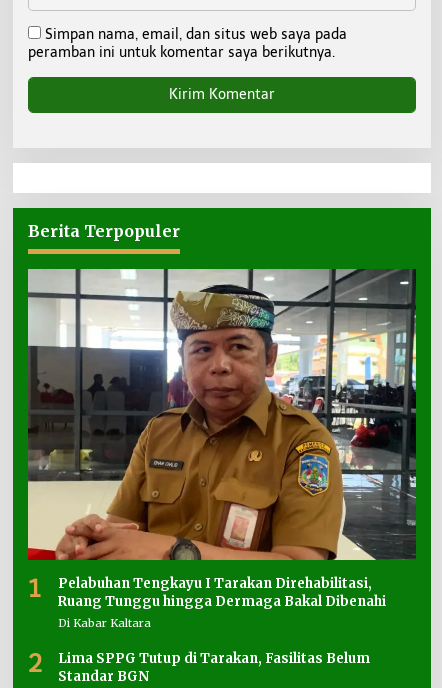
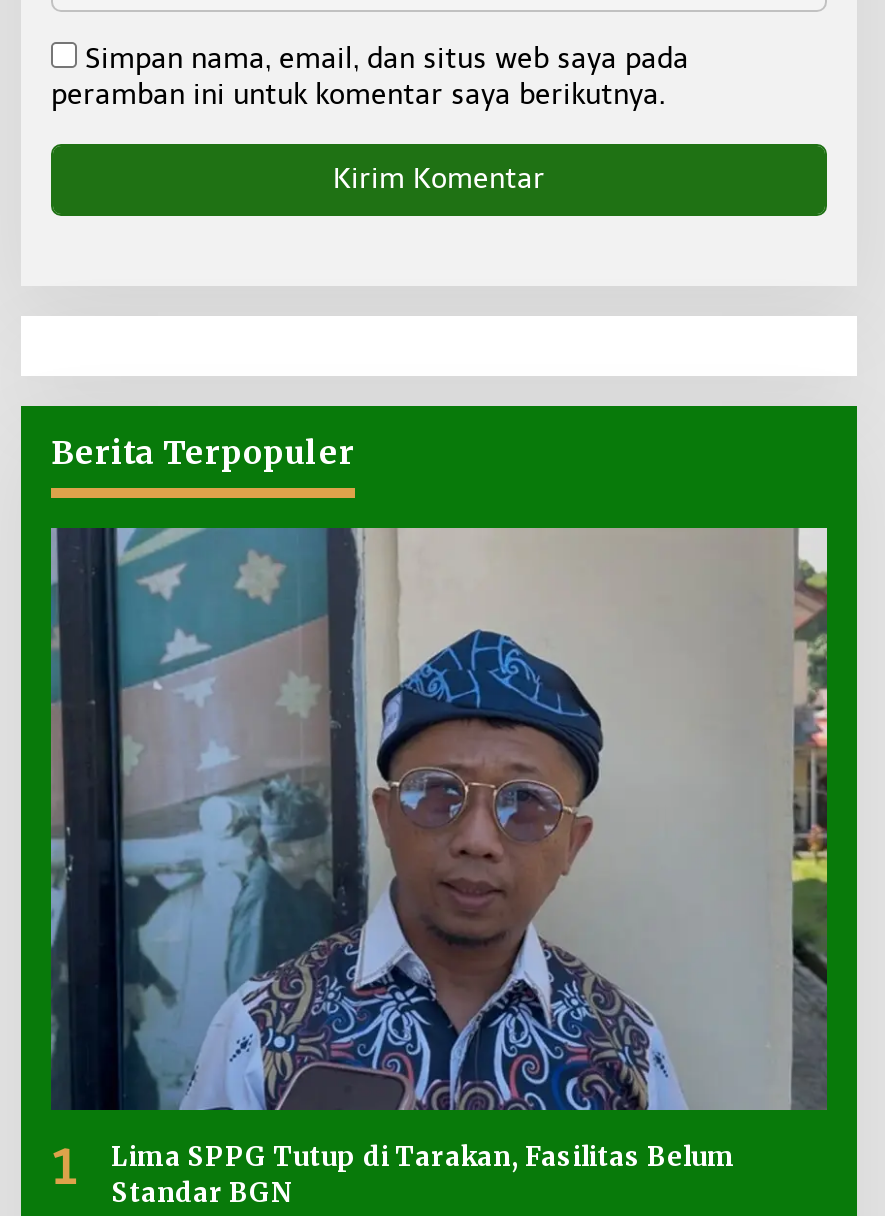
- [image]
+ [image]

- Pelabuhan Tengkayu I Tarakan Direhabilitasi,
- Ruang Tunggu hingga Dermaga Bakal Dibenahi
- Di Kabar Kaltara
- 2
